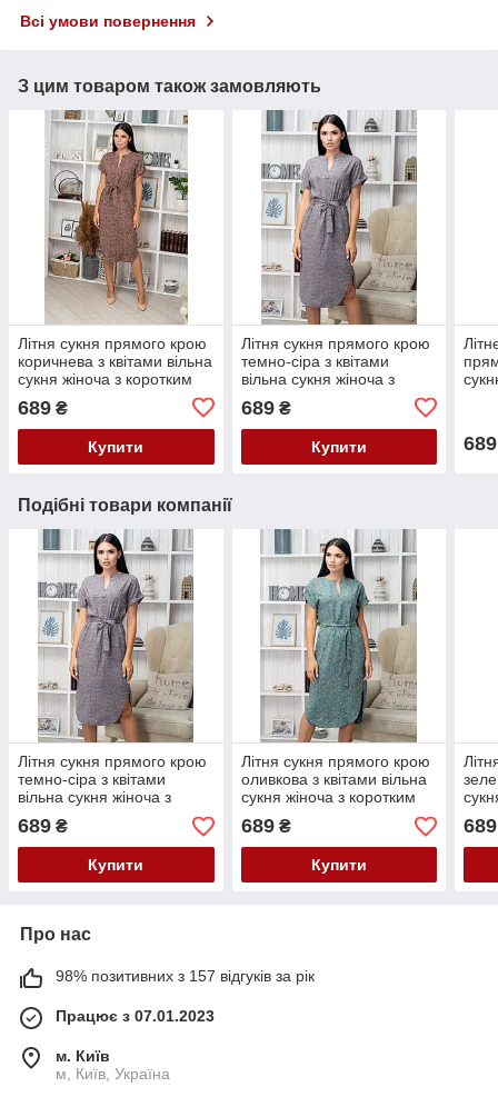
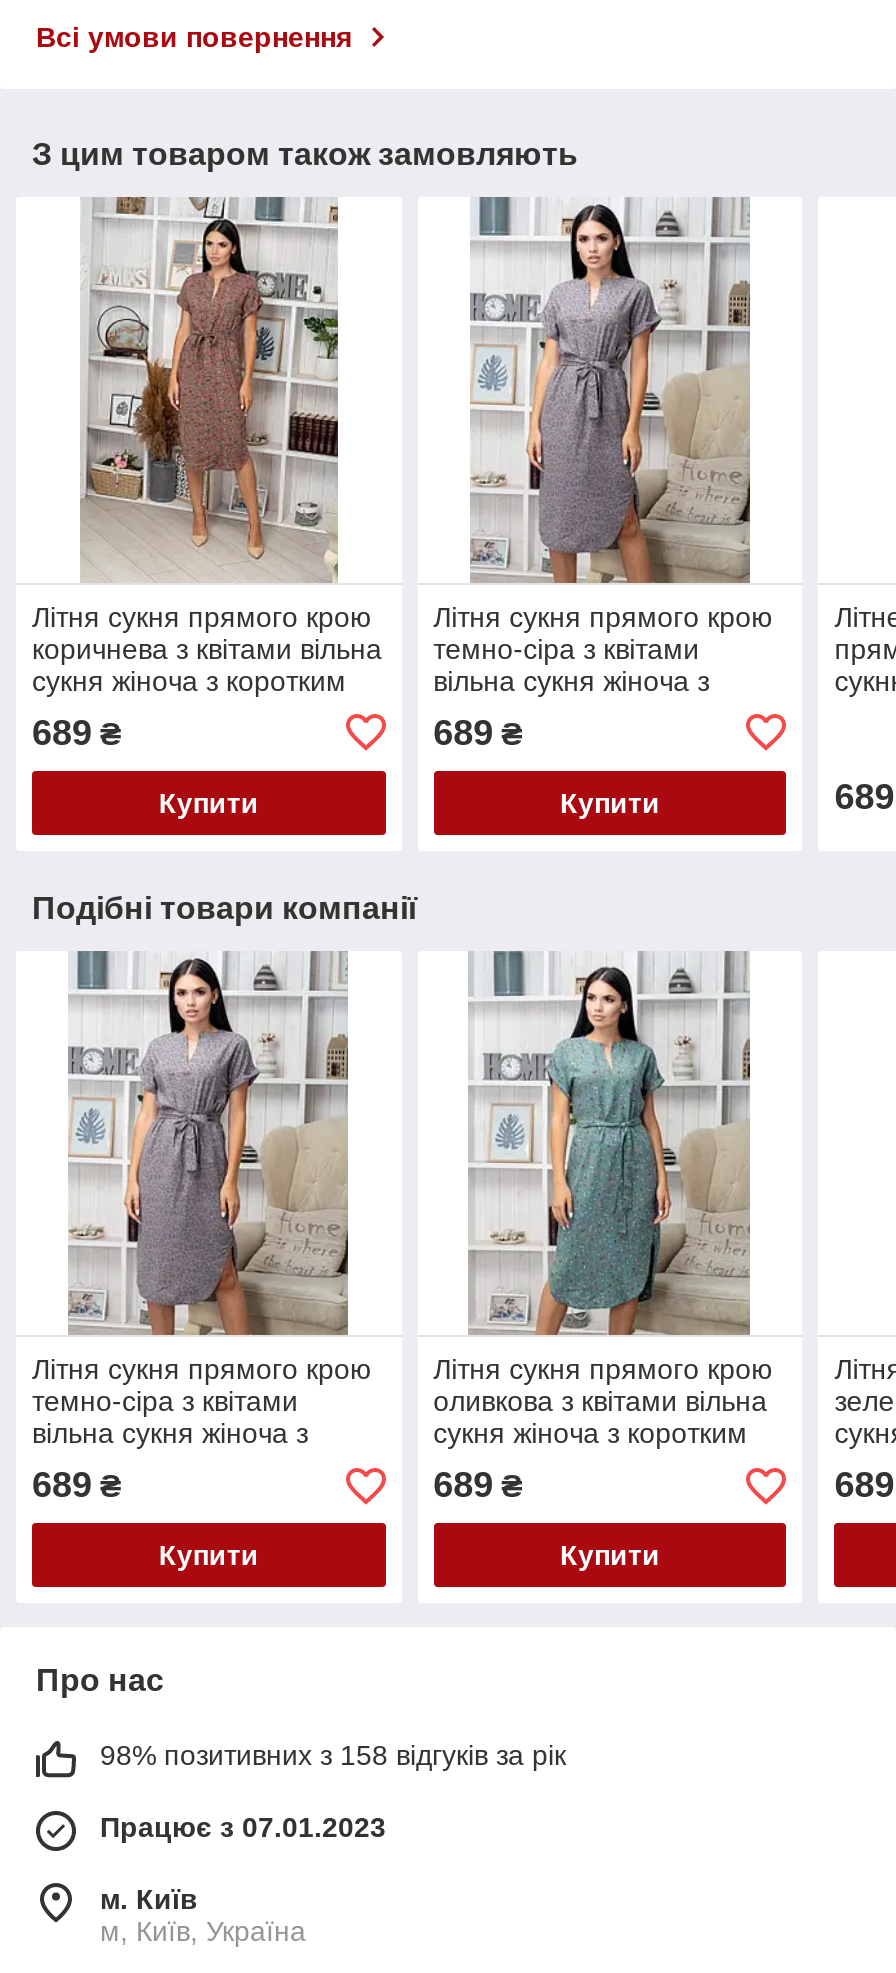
- 98% позитивних з 157 відгуків за рік
+ 98% позитивних з 158 відгуків за рік
